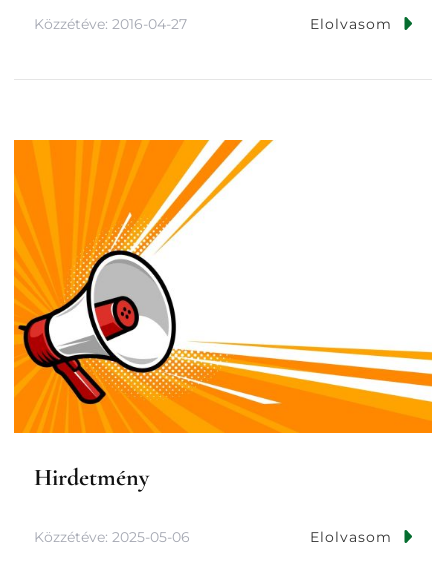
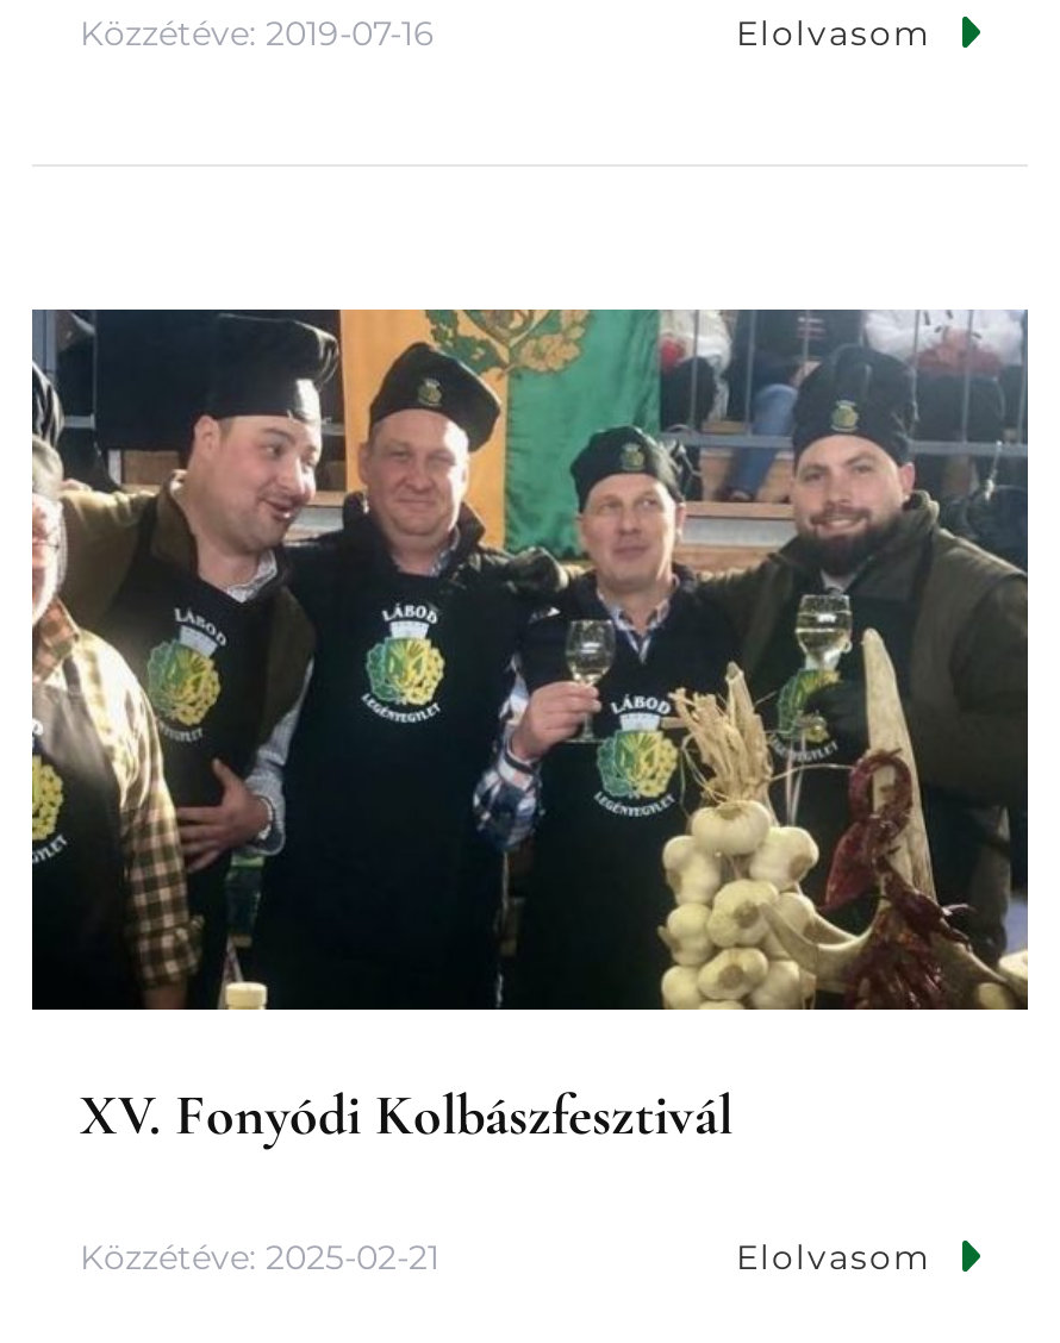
- Közzétéve: 2016-04-27
+ Közzétéve: 2019-07-16

- [image]
- Hirdetmény
+ [image]
+ XV. Fonyódi Kolbászfesztivál

- Közzétéve: 2025-05-06
+ Közzétéve: 2025-02-21
